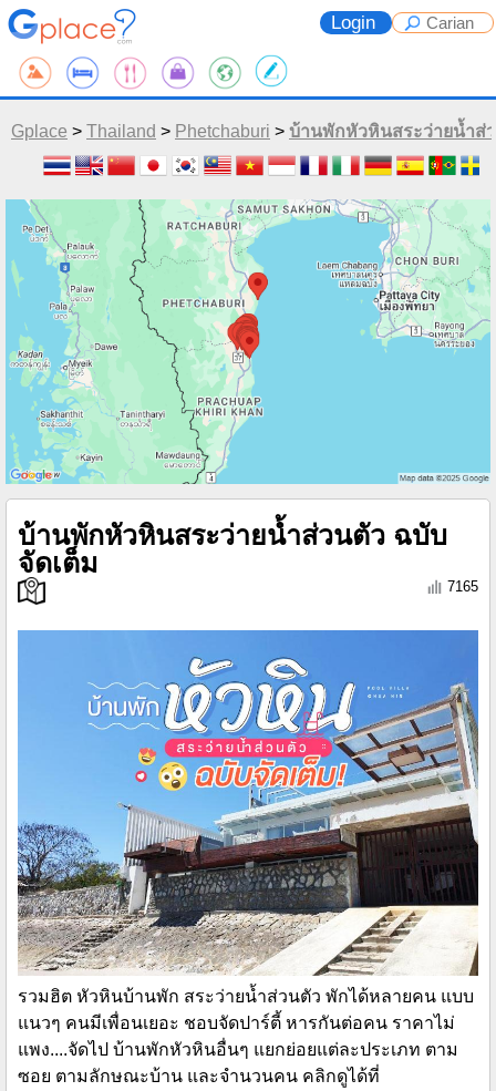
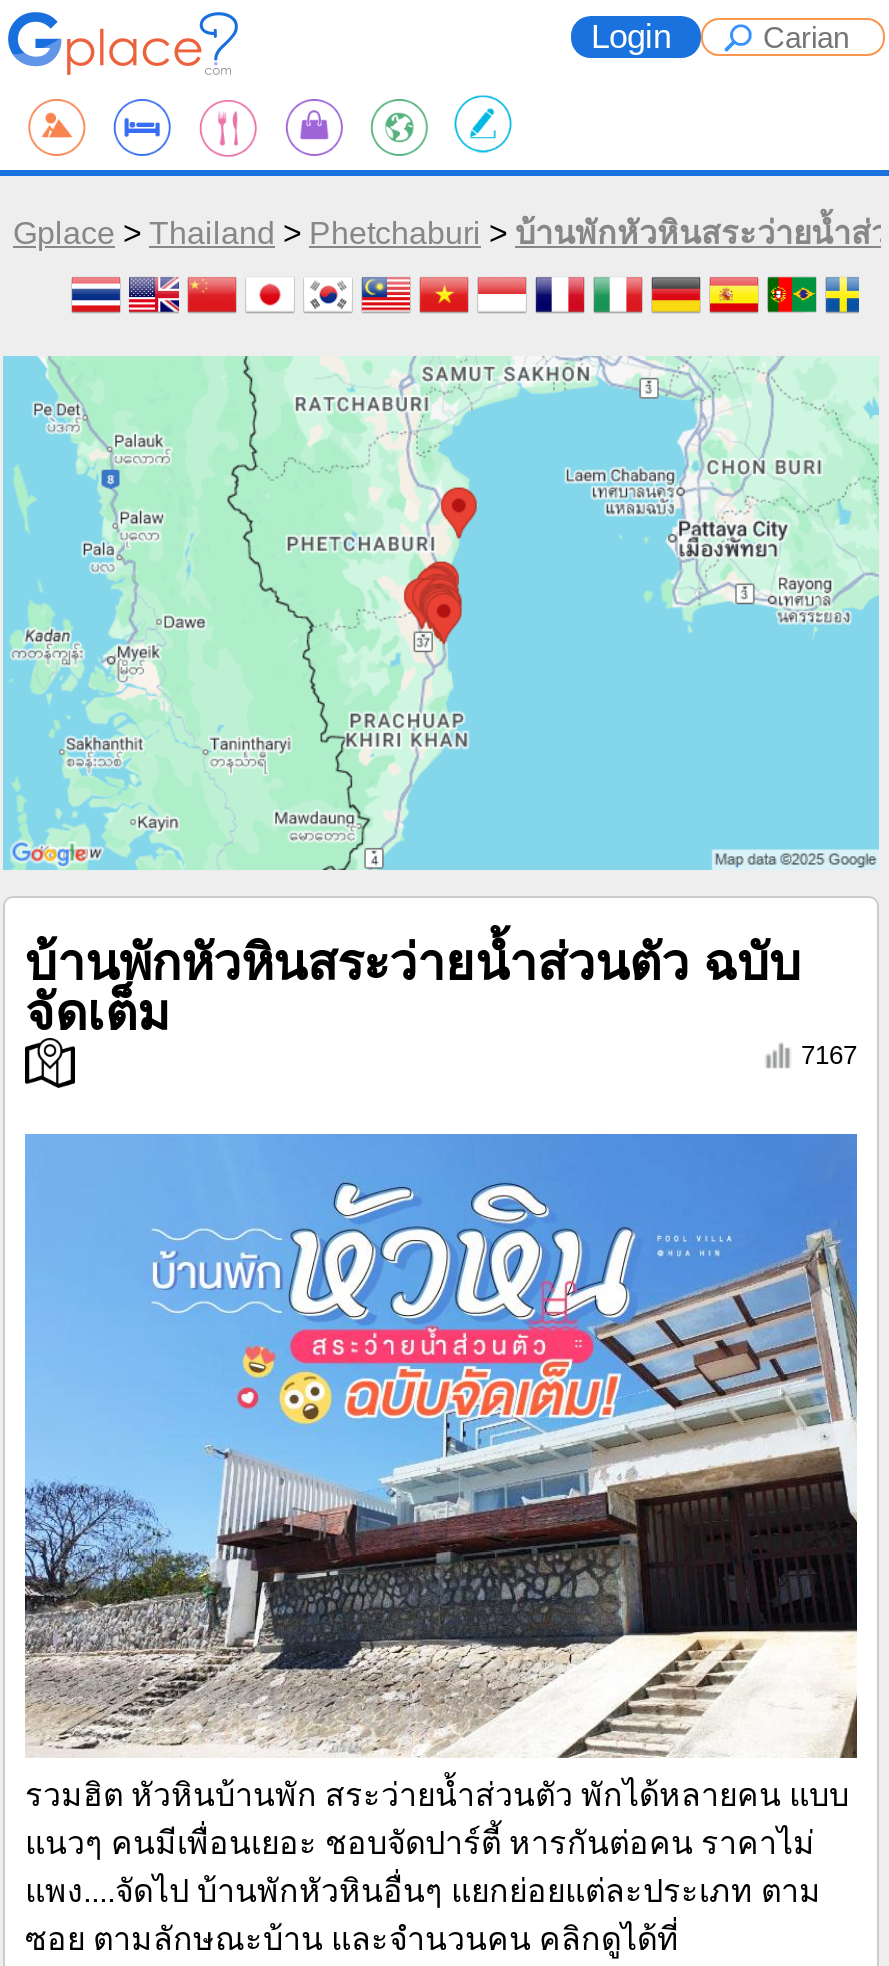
- 7165
+ 7167
